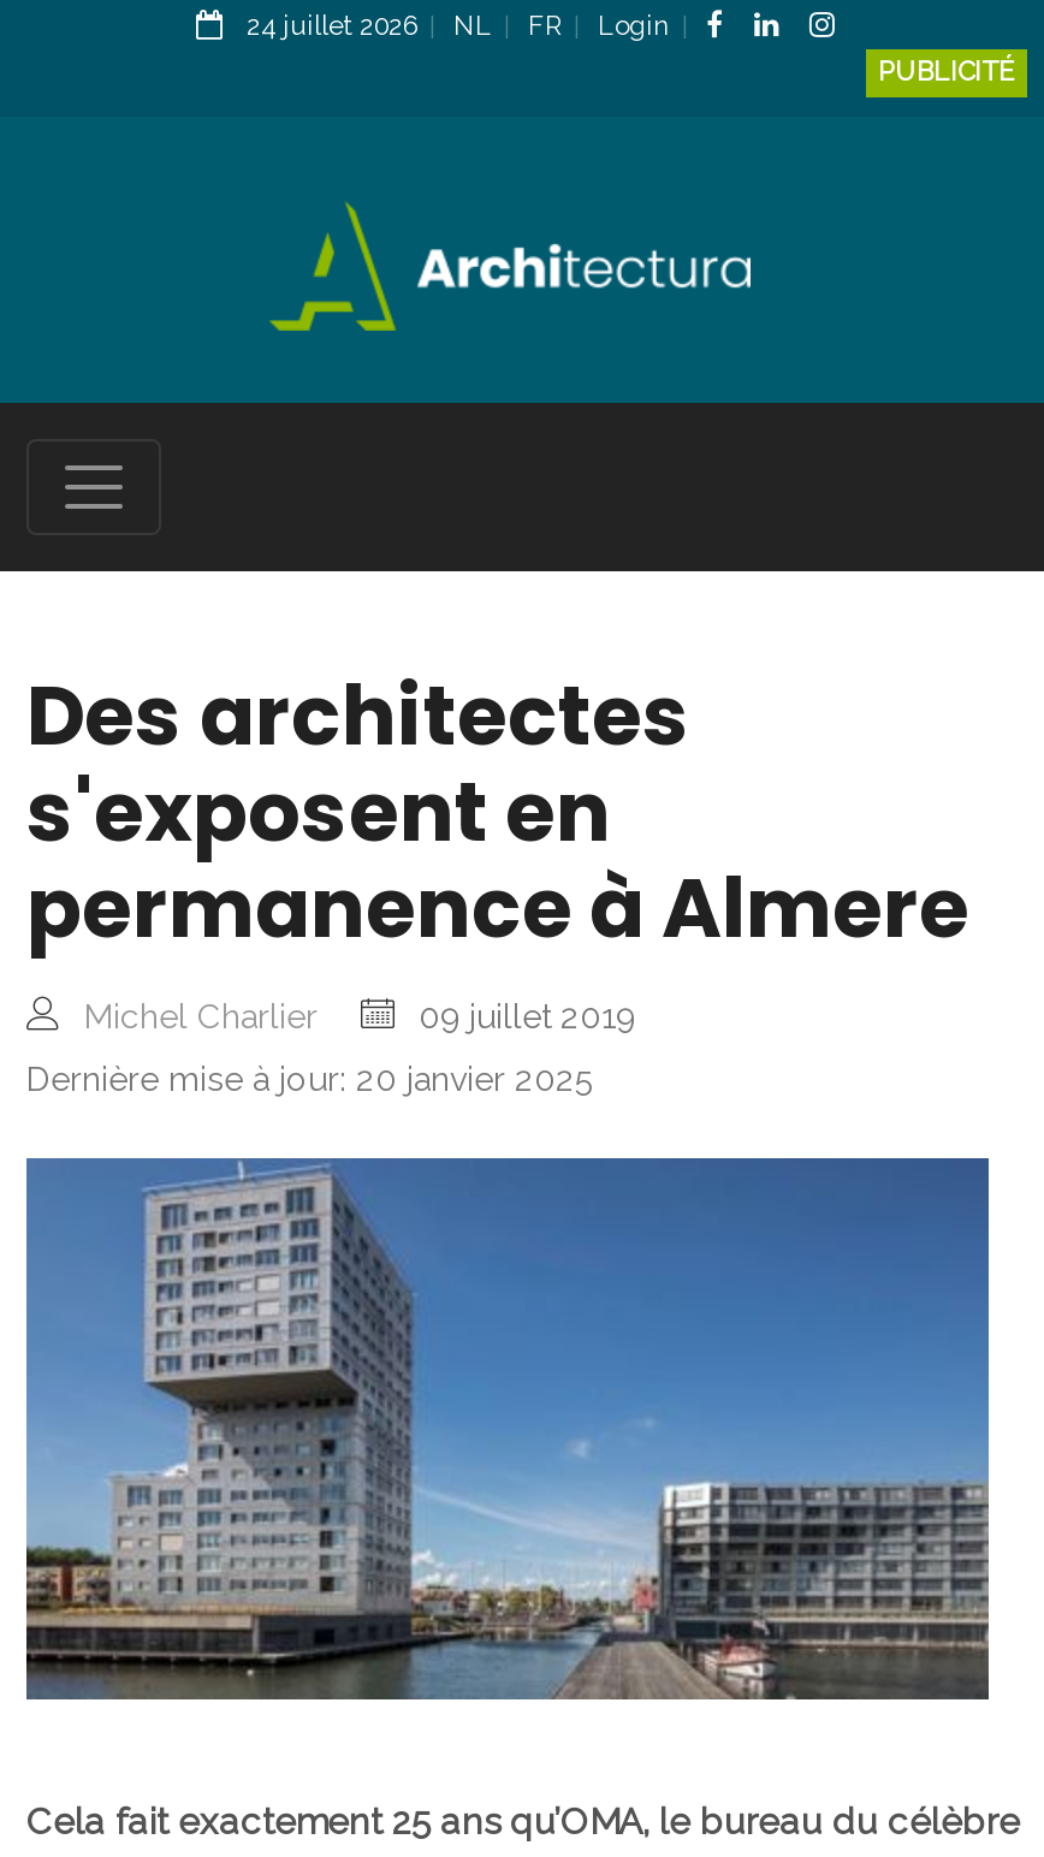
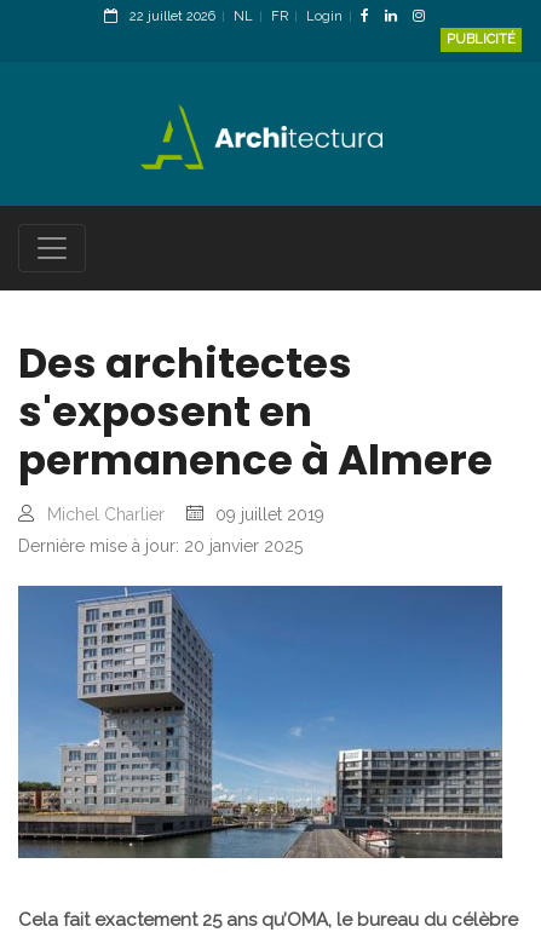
- 24 juillet 2026 NL FR Login
+ 22 juillet 2026 NL FR Login
